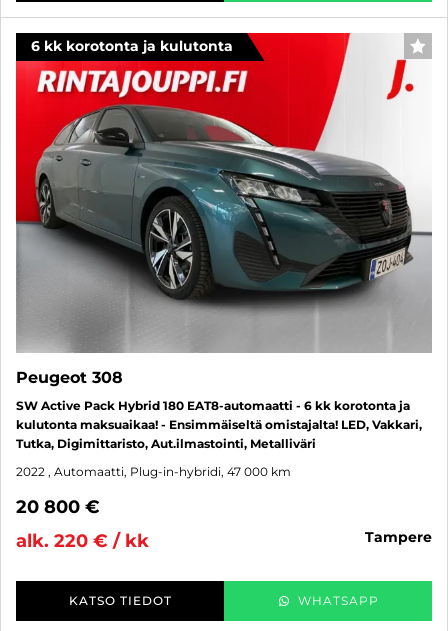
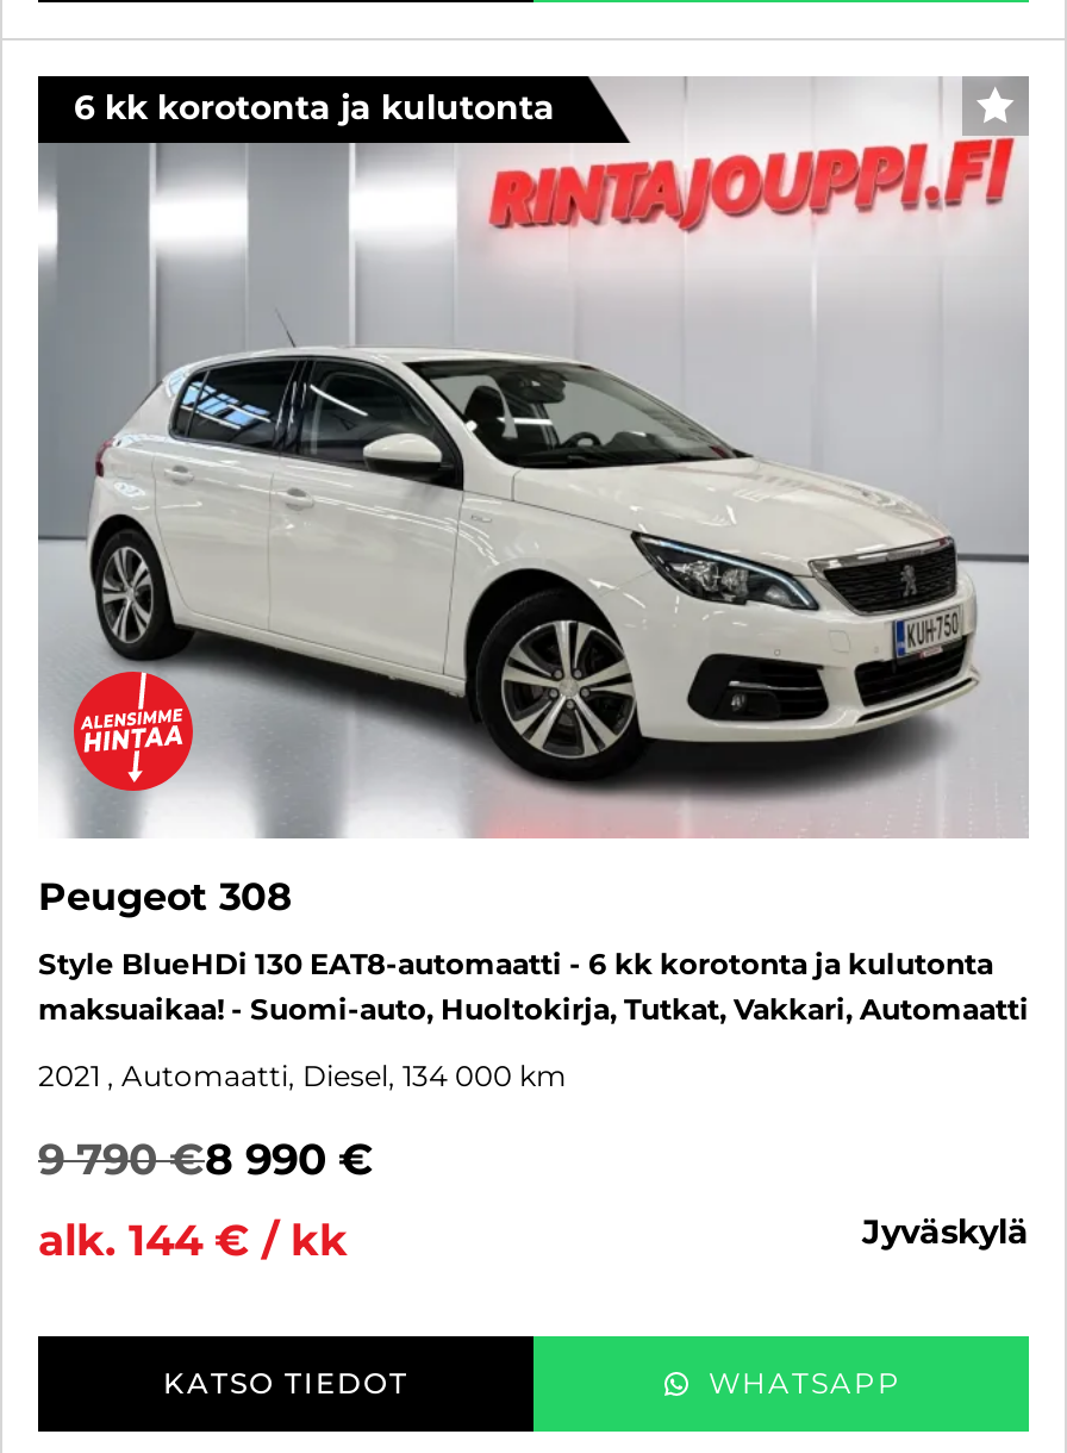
- [image]
+ [image]

- SW Active Pack Hybrid 180 EAT8-automaatti - 6 kk korotonta ja
- kulutonta maksuaikaa! - Ensimmäiseltä omistajalta! LED, Vakkari,
- Tutka, Digimittaristo, Aut.ilmastointi, Metalliväri
+ Style BlueHDi 130 EAT8-automaatti - 6 kk korotonta ja kulutonta
+ maksuaikaa! - Suomi-auto, Huoltokirja, Tutkat, Vakkari, Automaatti

- 2022 , Automaatti, Plug-in-hybridi, 47 000 km
+ 2021 , Automaatti, Diesel, 134 000 km

- 20 800 €
+ 9 790 €8 990 €

- alk. 220 € / kk
- tampere
+ alk. 144 € / kk
+ jyväskylä
